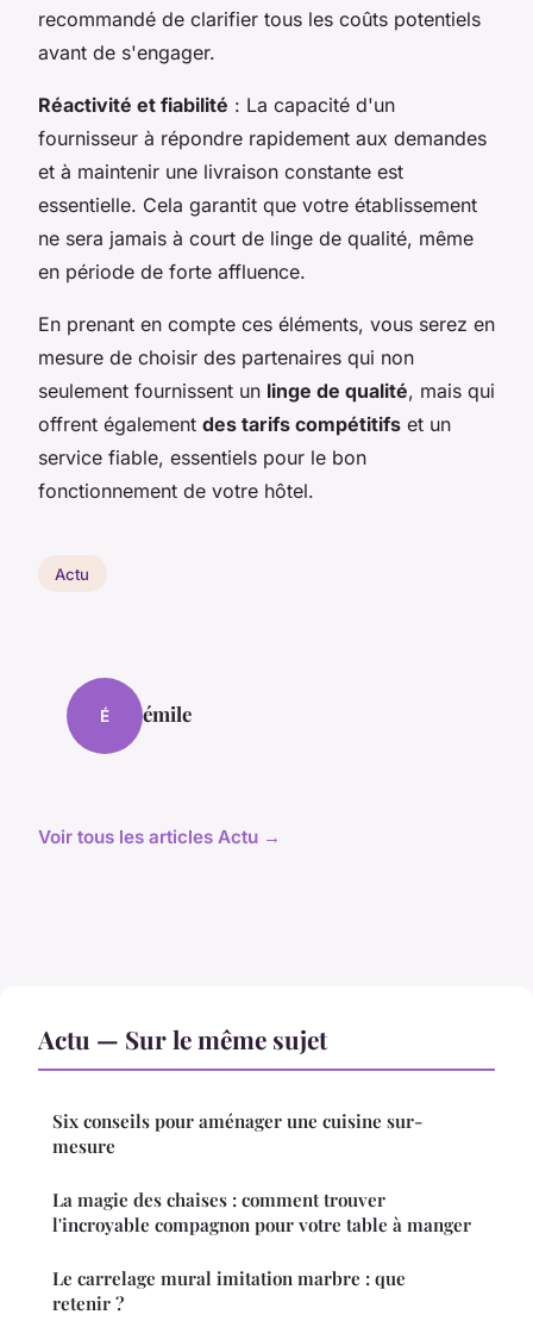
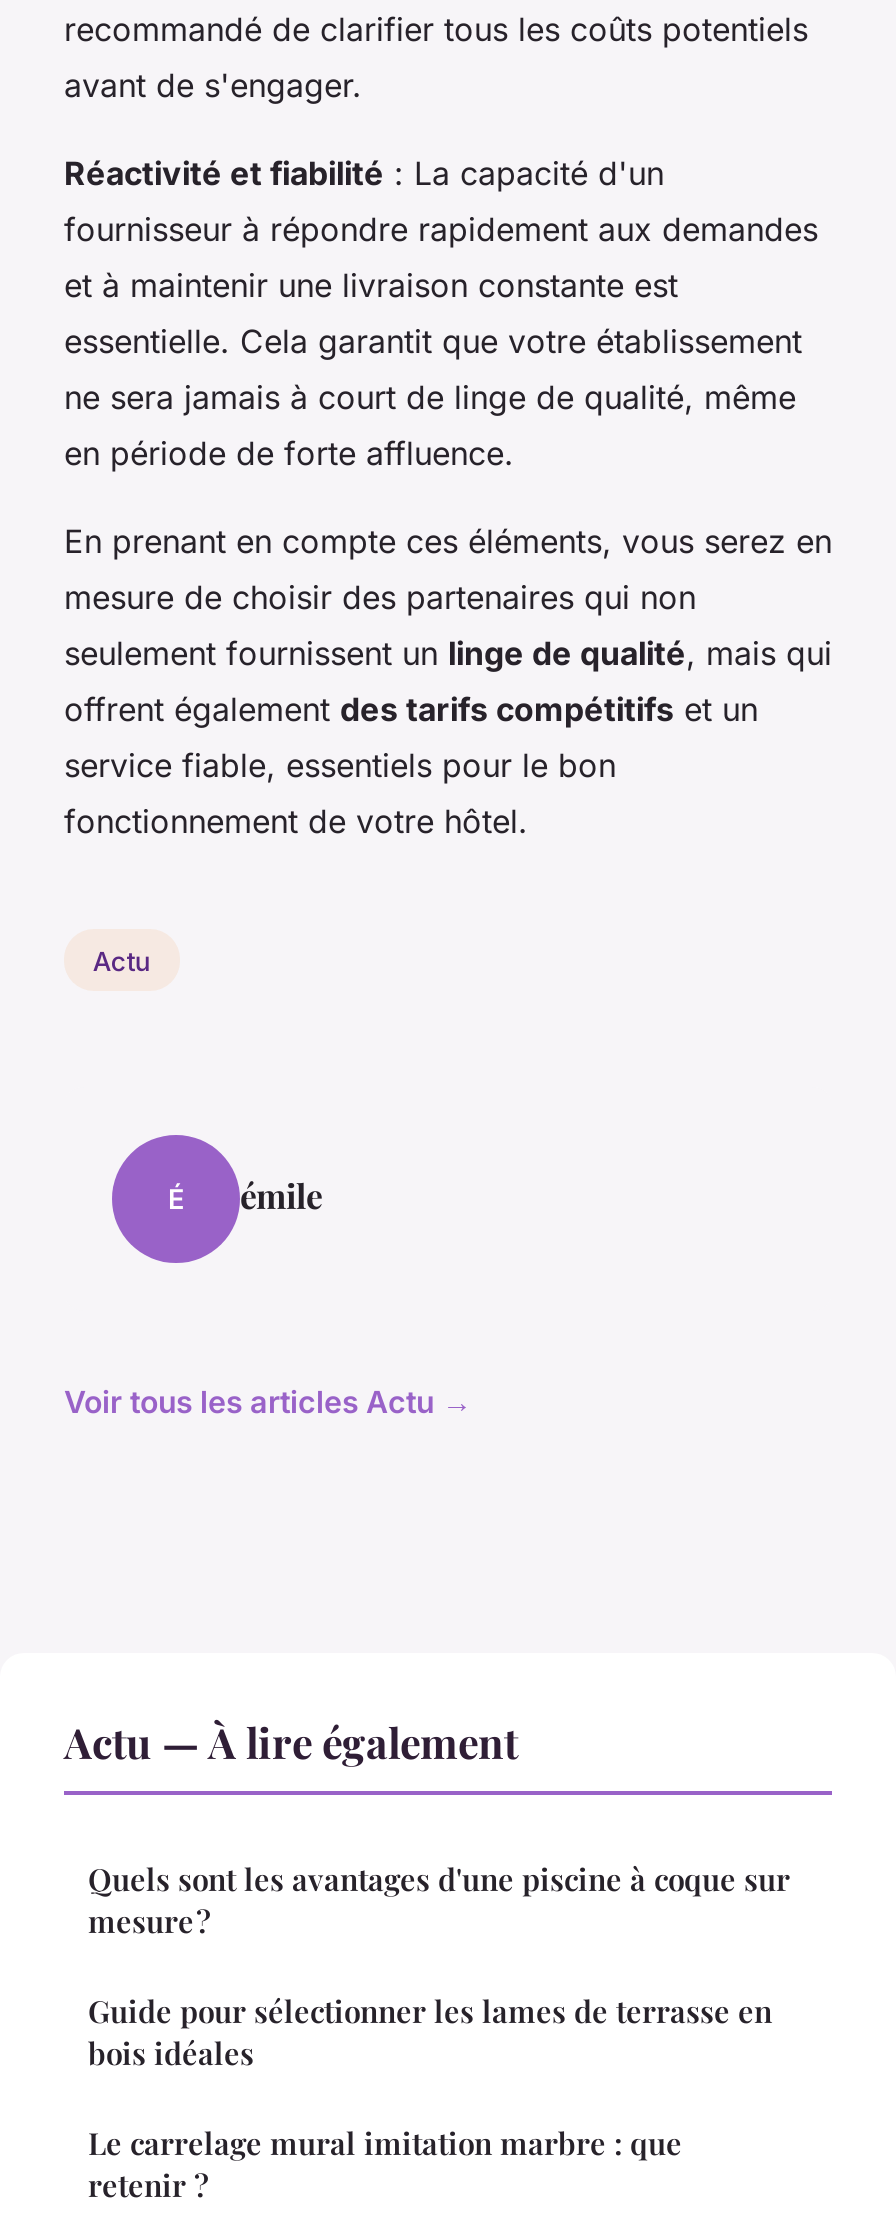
- Actu — Sur le même sujet
+ Actu — À lire également

- Six conseils pour aménager une cuisine sur-
- mesure
+ Quels sont les avantages d'une piscine à coque sur
+ mesure ?

- La magie des chaises : comment trouver
- l'incroyable compagnon pour votre table à manger
+ Guide pour sélectionner les lames de terrasse en
+ bois idéales
